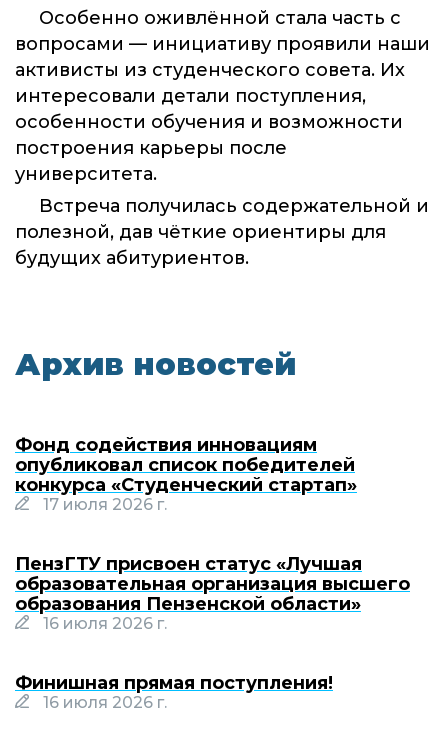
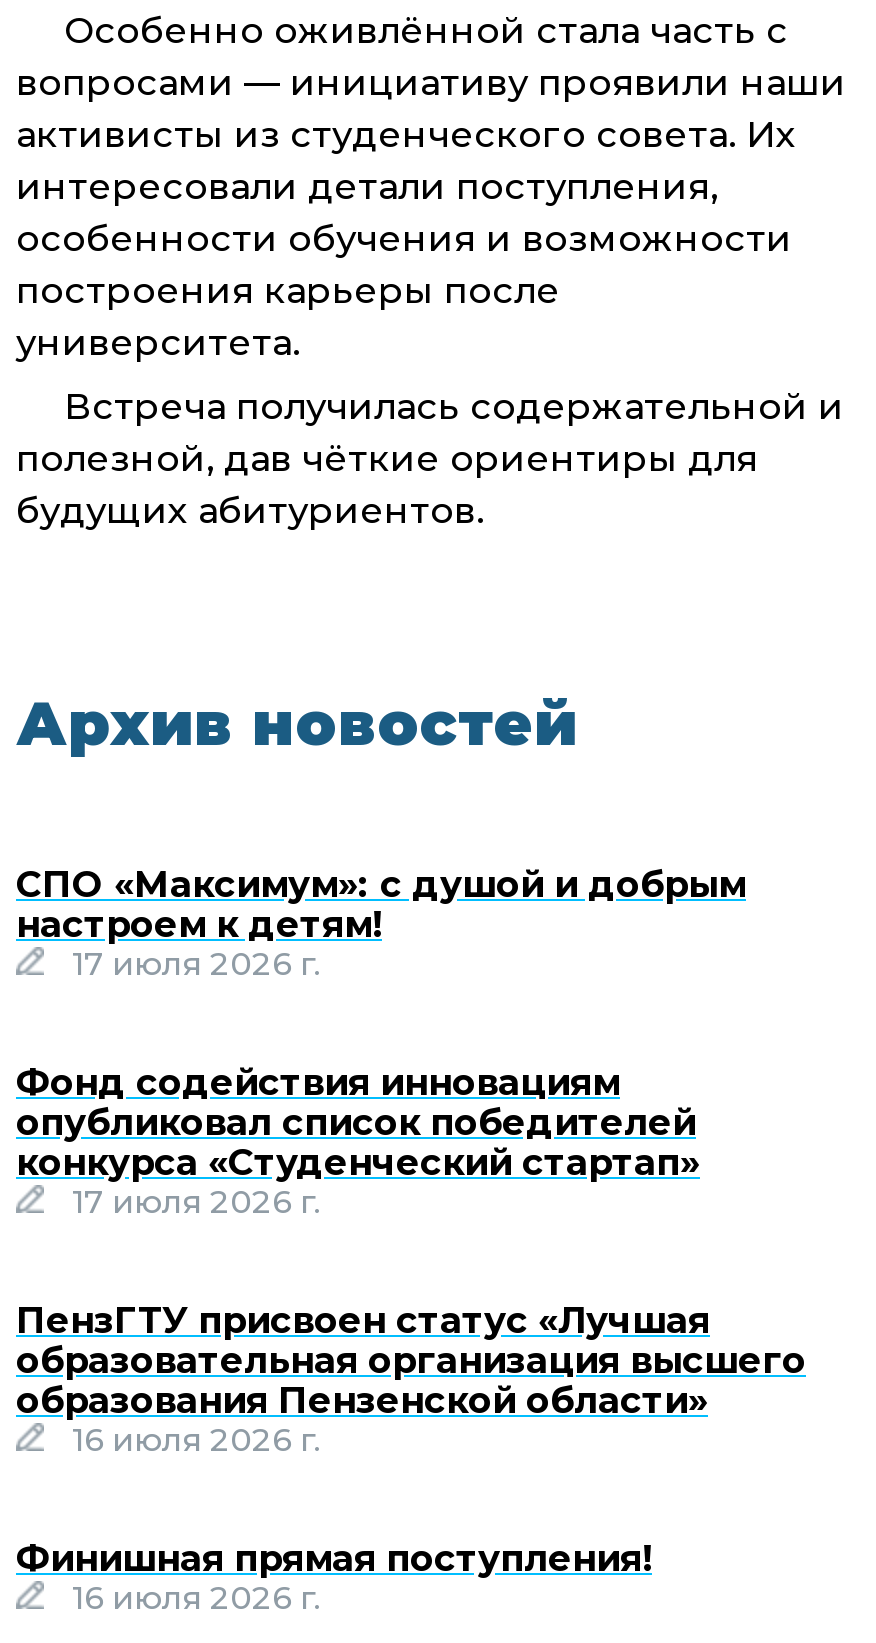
+ СПО «Максимум»: с душой и добрым
+ настроем к детям!
+ 17 июля 2026 г.
